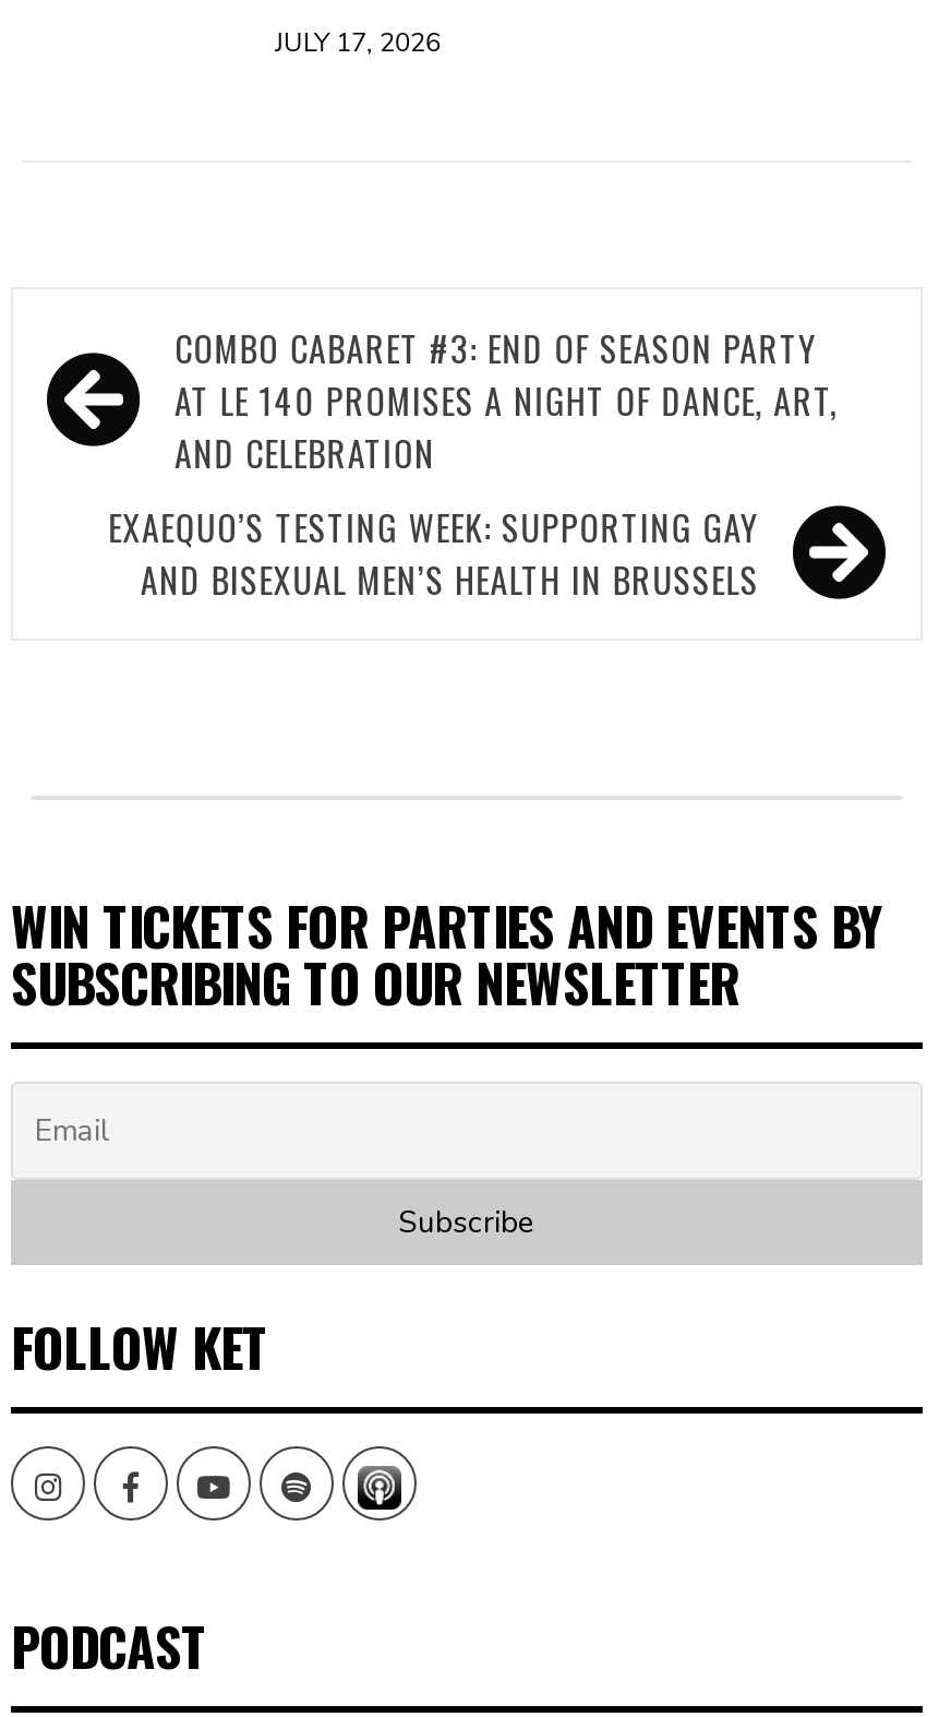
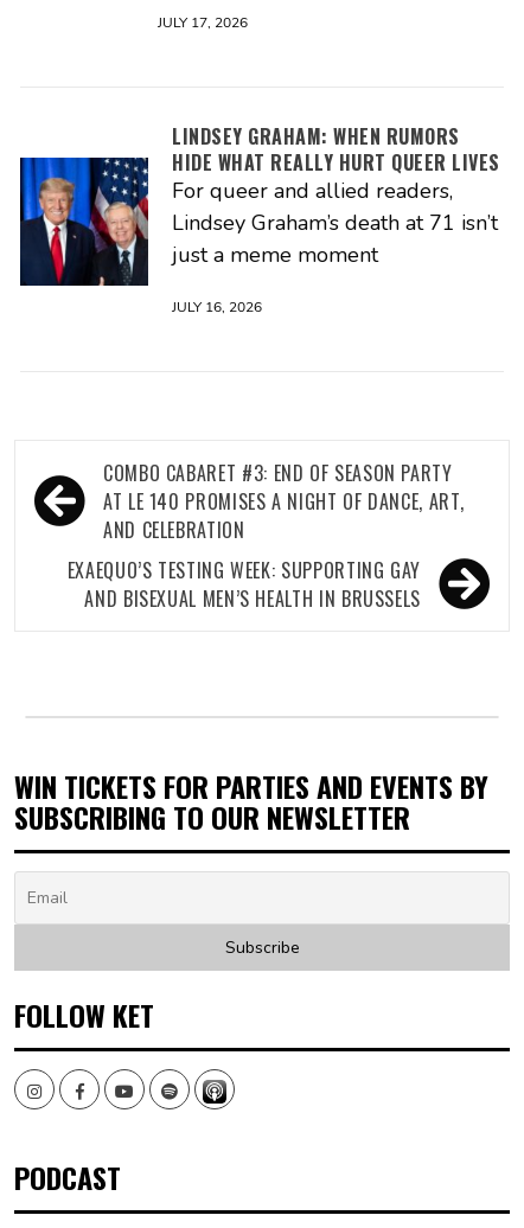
+ [image]
+ LINDSEY GRAHAM: WHEN RUMORS
+ HIDE WHAT REALLY HURT QUEER LIVES
+ For queer and allied readers,
+ Lindsey Graham’s death at 71 isn’t
+ just a meme moment
+ JULY 16, 2026
